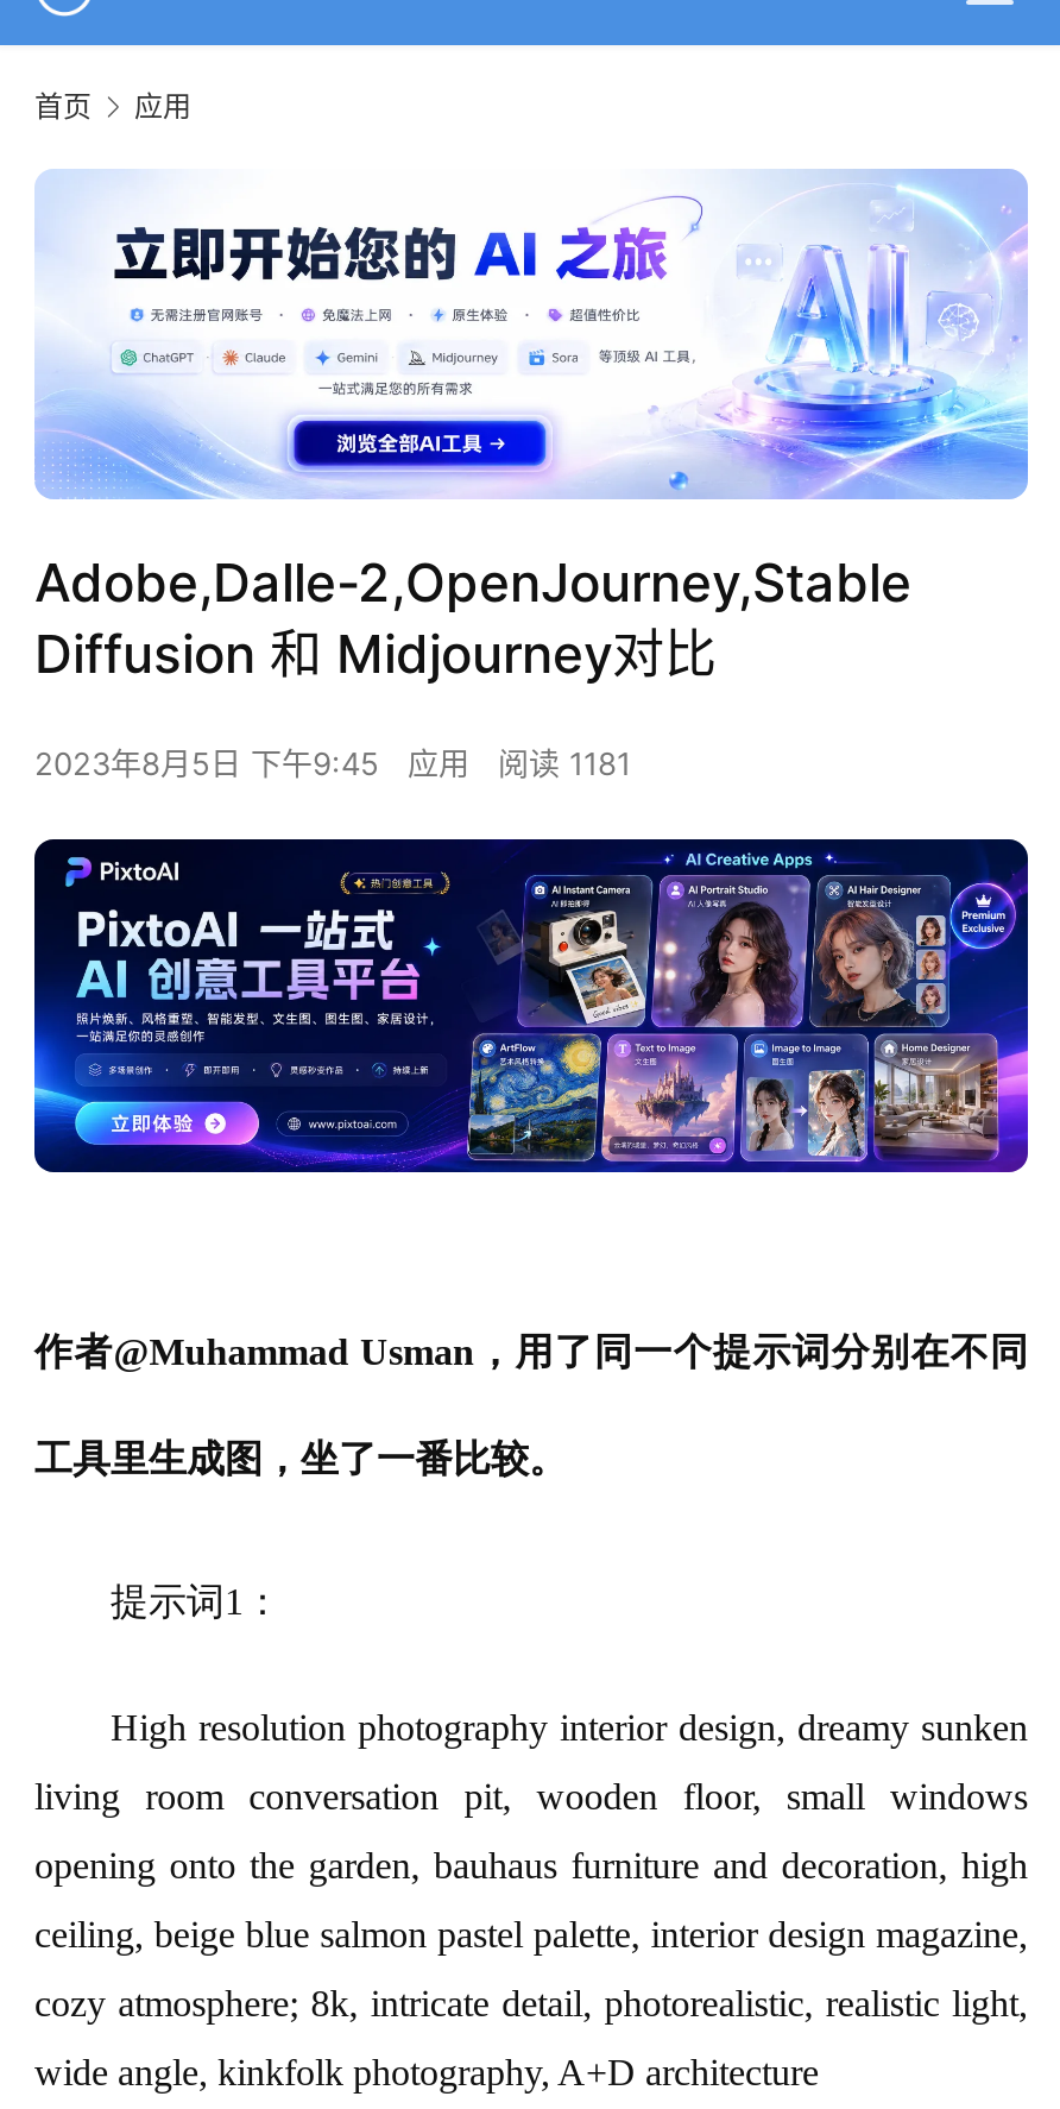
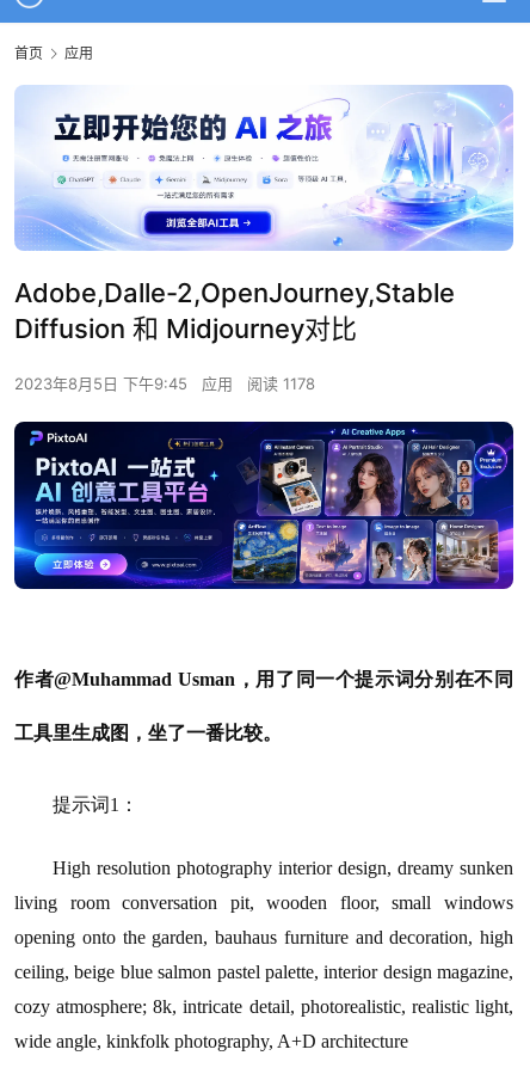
- 2023年8月5日 下午9:45 应用 阅读 1181
+ 2023年8月5日 下午9:45 应用 阅读 1178
